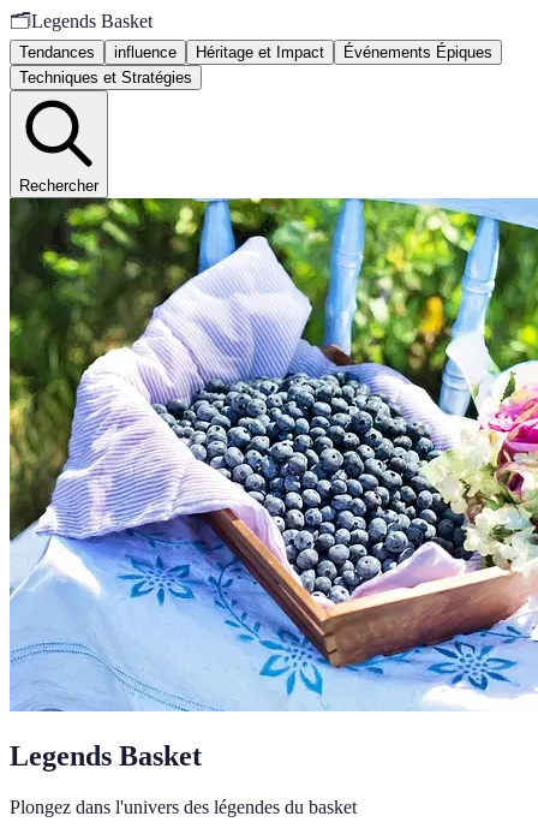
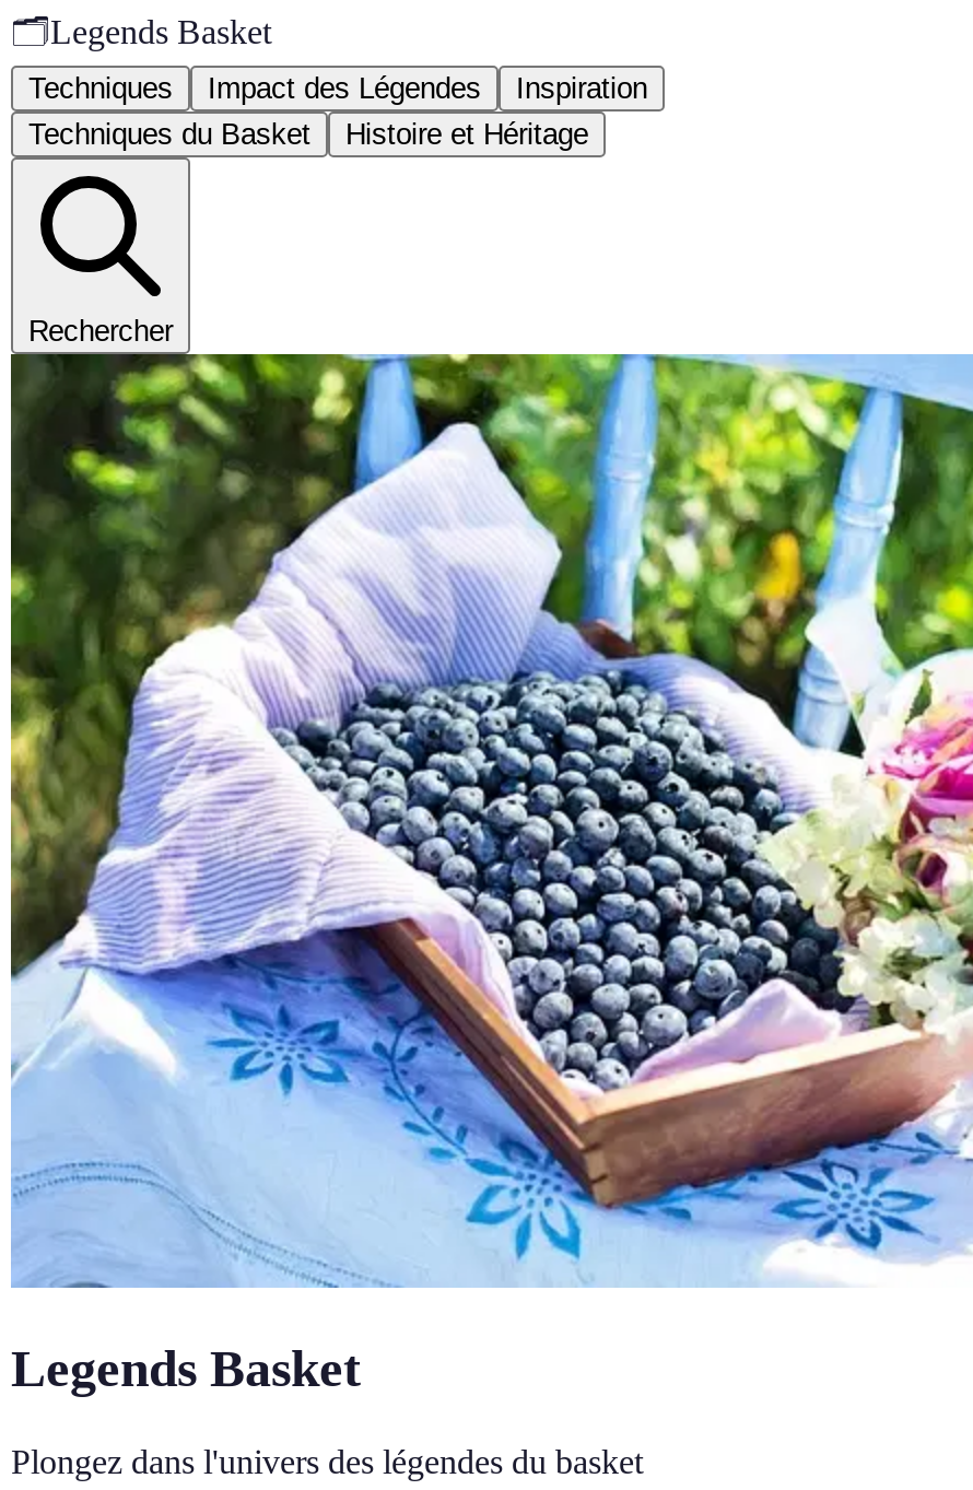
- Tendances
- influence
- Héritage et Impact
- Événements Épiques
- Techniques et Stratégies
+ Techniques
+ Impact des Légendes
+ Inspiration
+ Techniques du Basket
+ Histoire et Héritage
